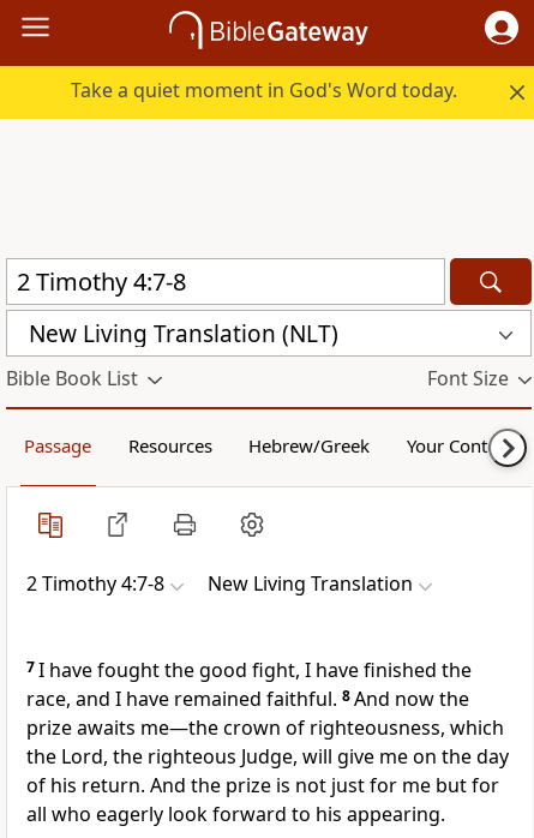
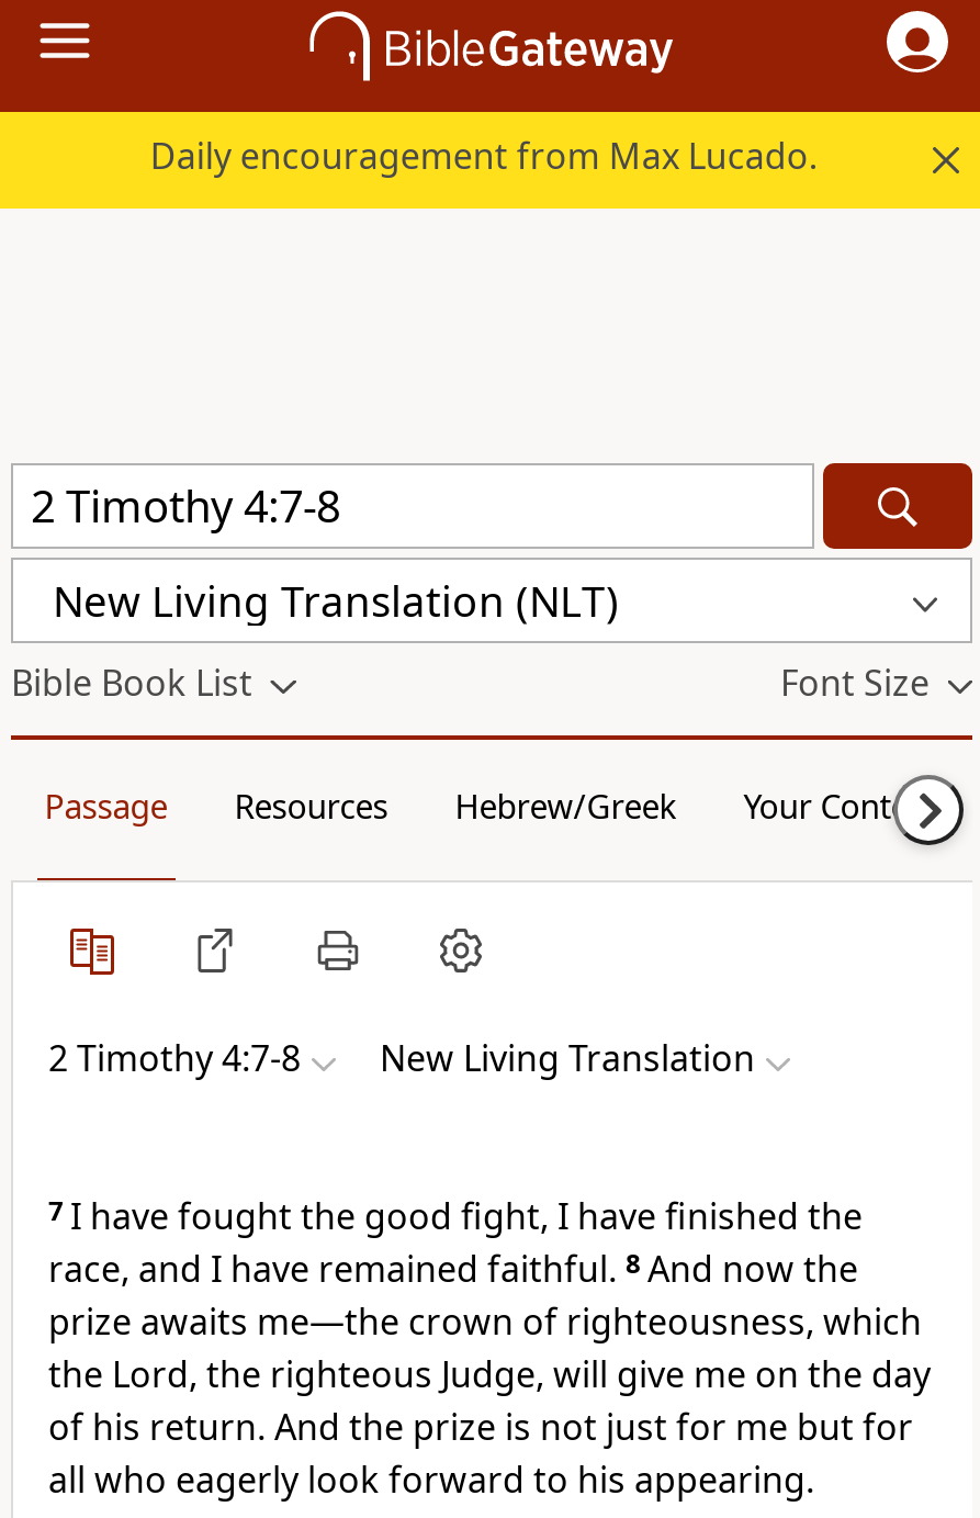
- Take a quiet moment in God's Word today.
+ Daily encouragement from Max Lucado.
